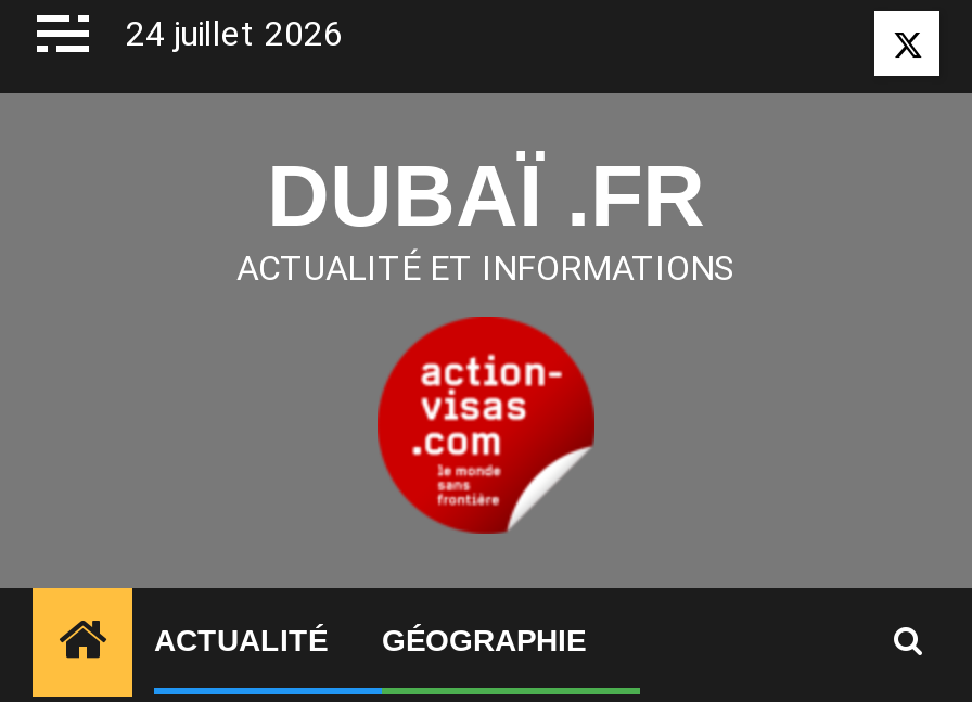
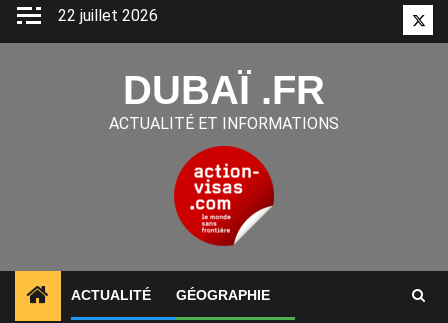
- 24 juillet 2026
+ 22 juillet 2026
